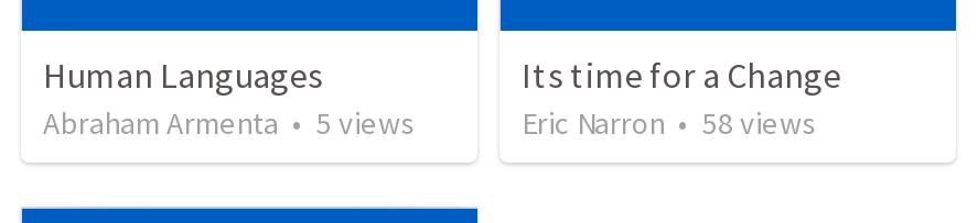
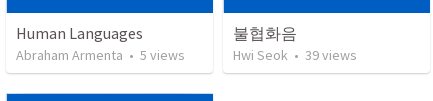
- Its time for a Change
- Eric Narron • 58 views
+ 불협화음
+ Hwi Seok • 39 views
